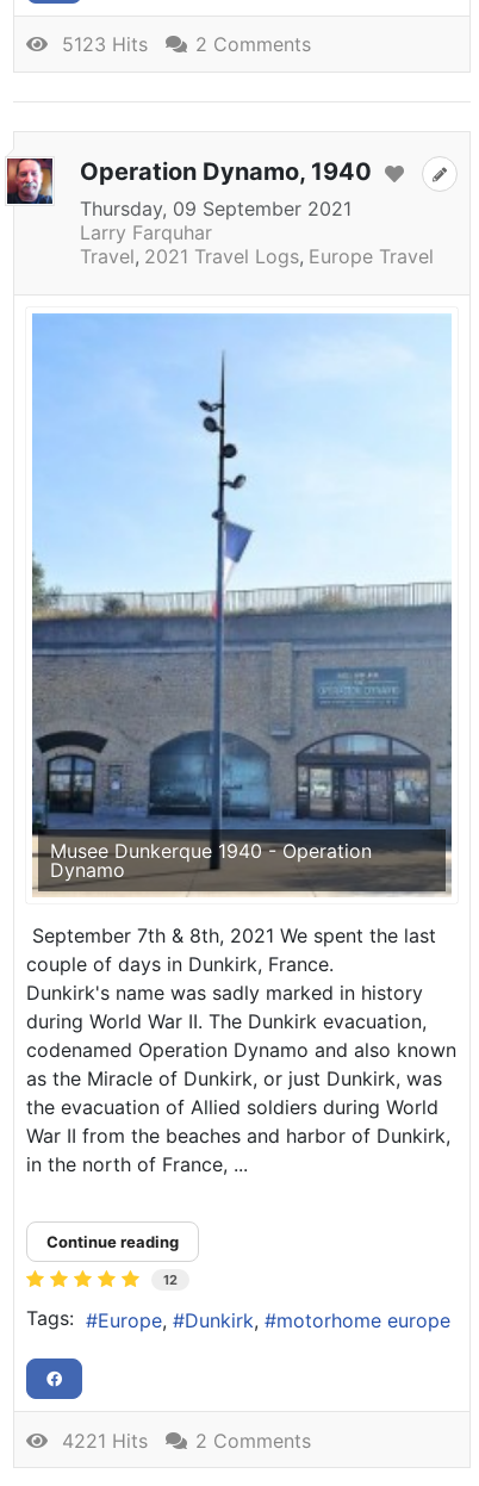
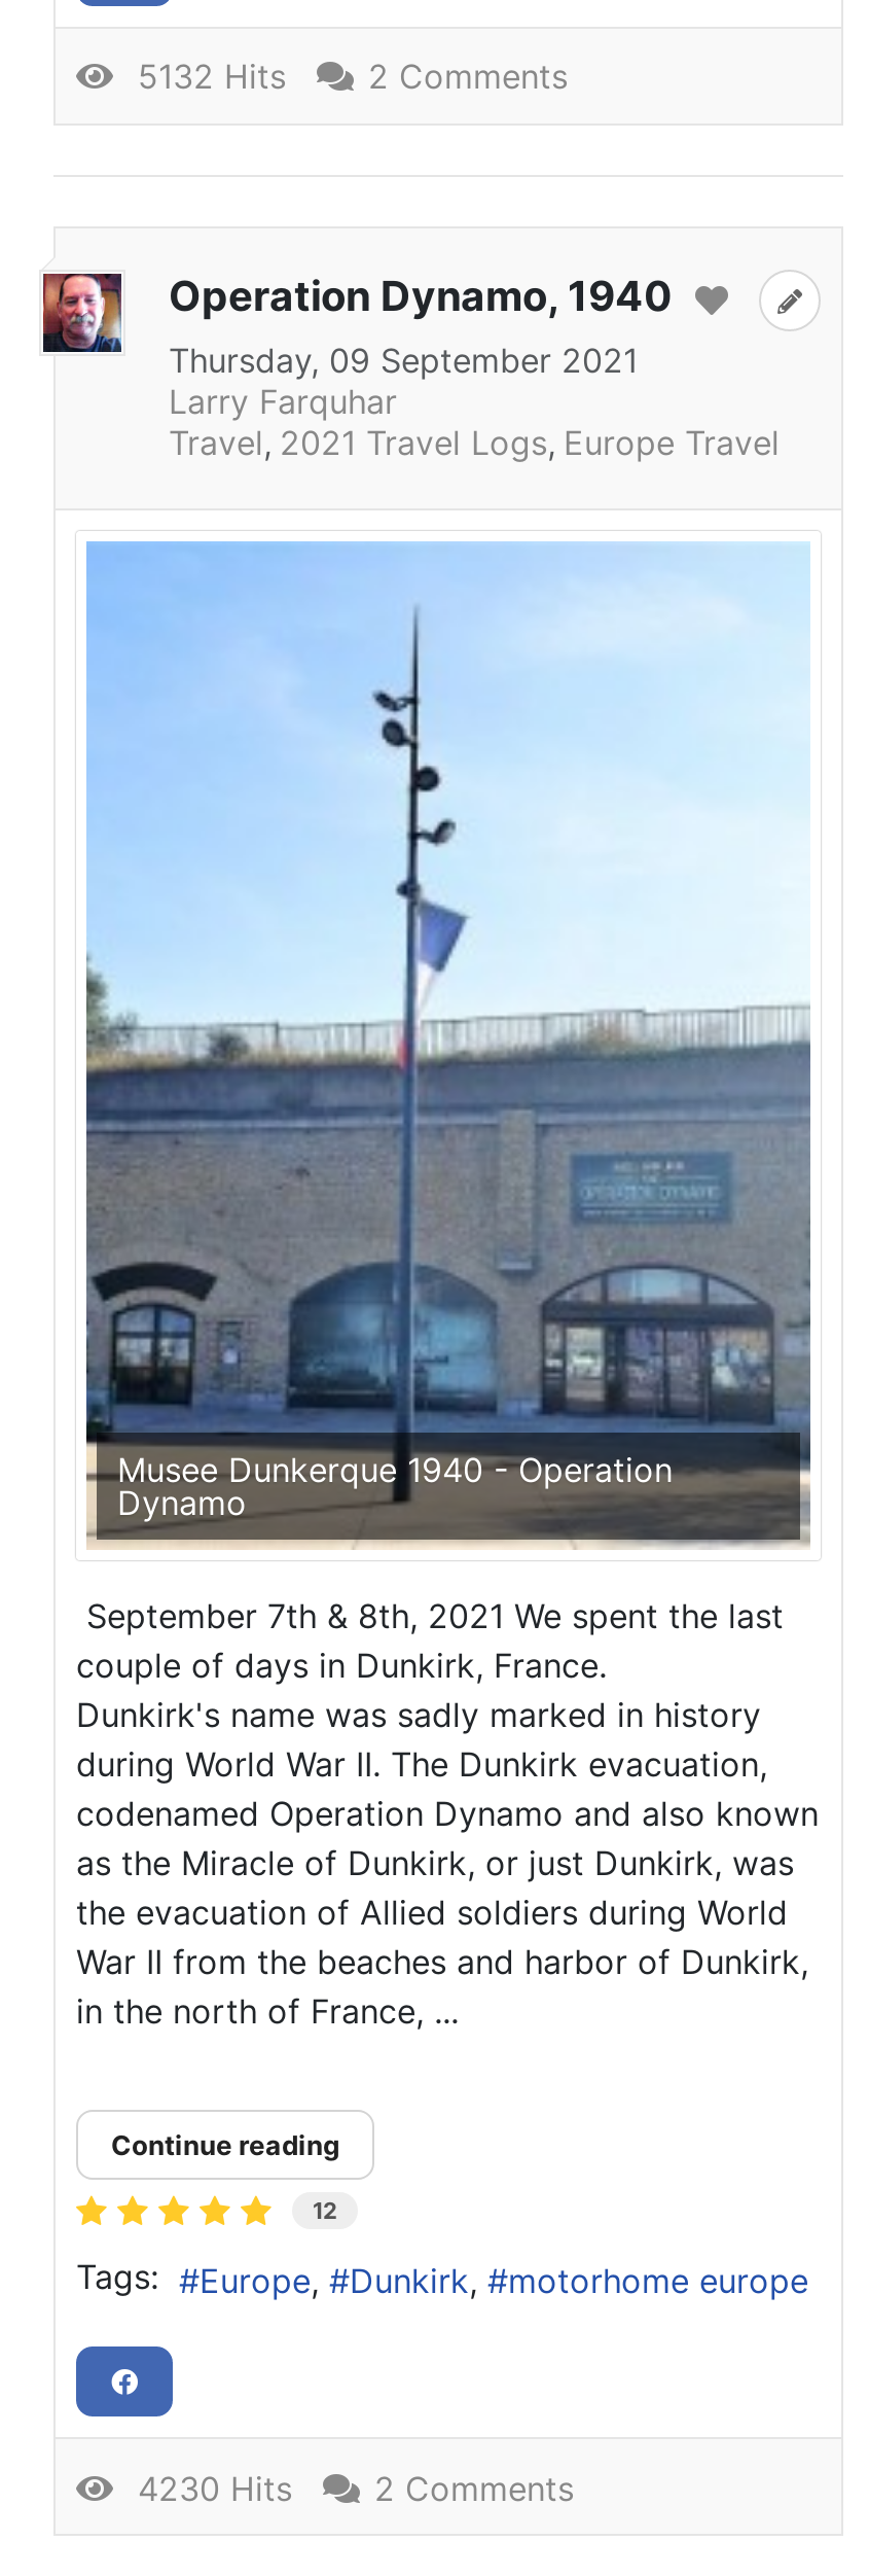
- 5123 Hits 2 Comments
+ 5132 Hits 2 Comments

- 4221 Hits 2 Comments
+ 4230 Hits 2 Comments
